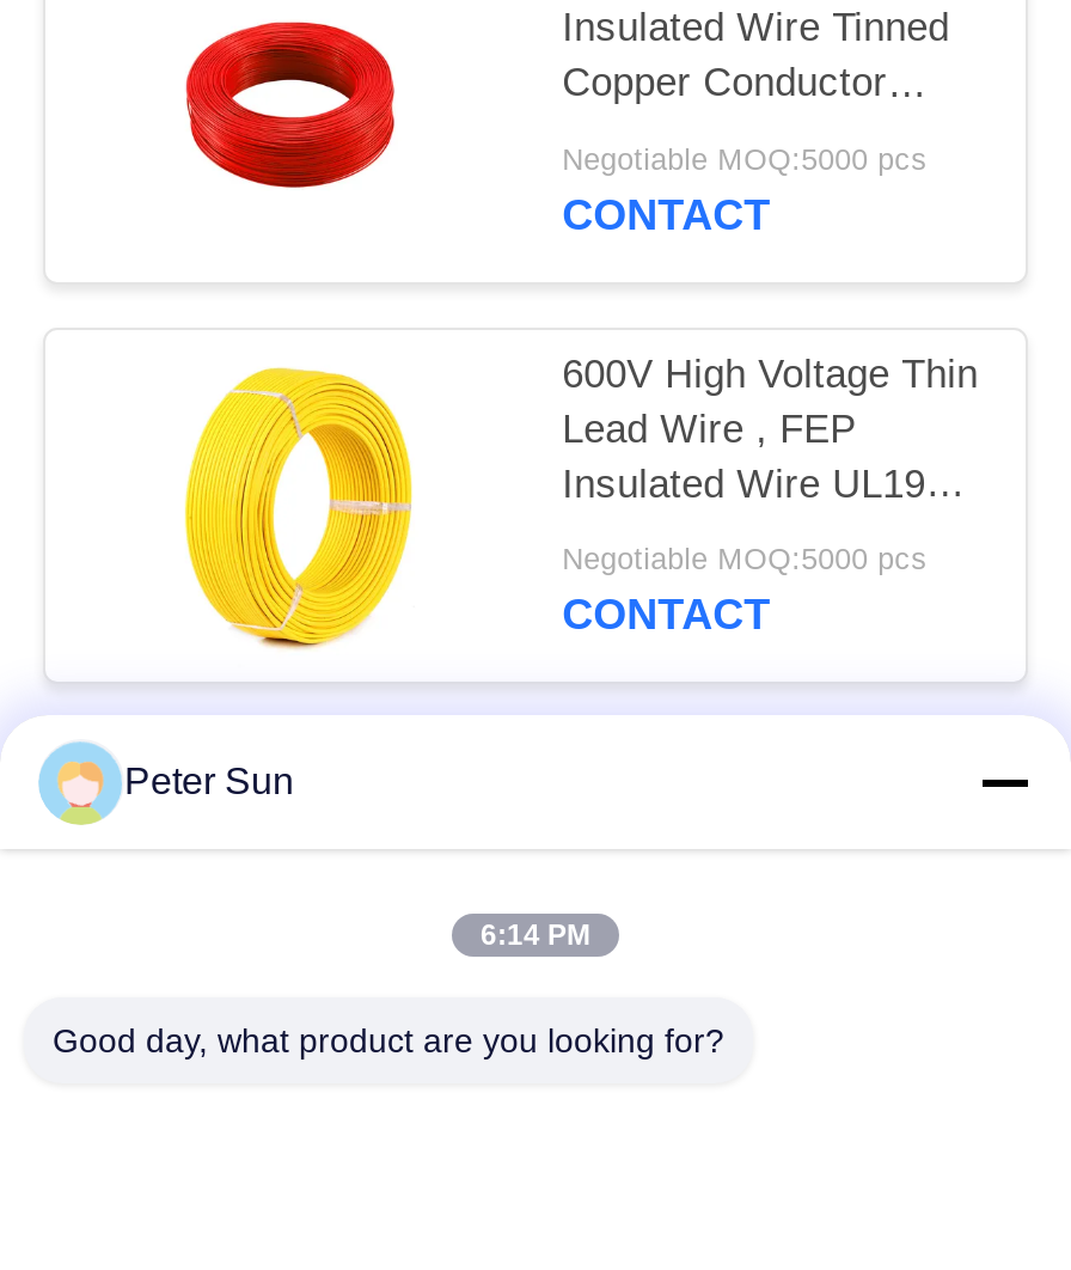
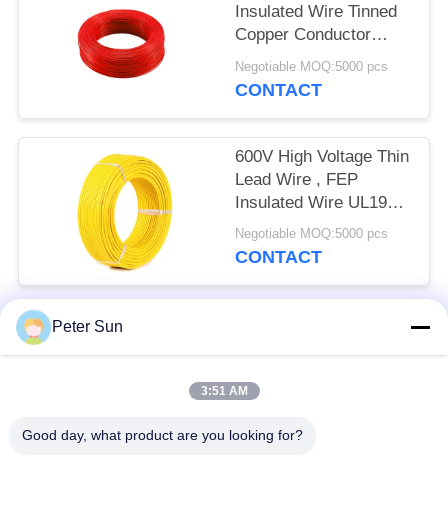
- 6:14 PM
+ 3:51 AM
